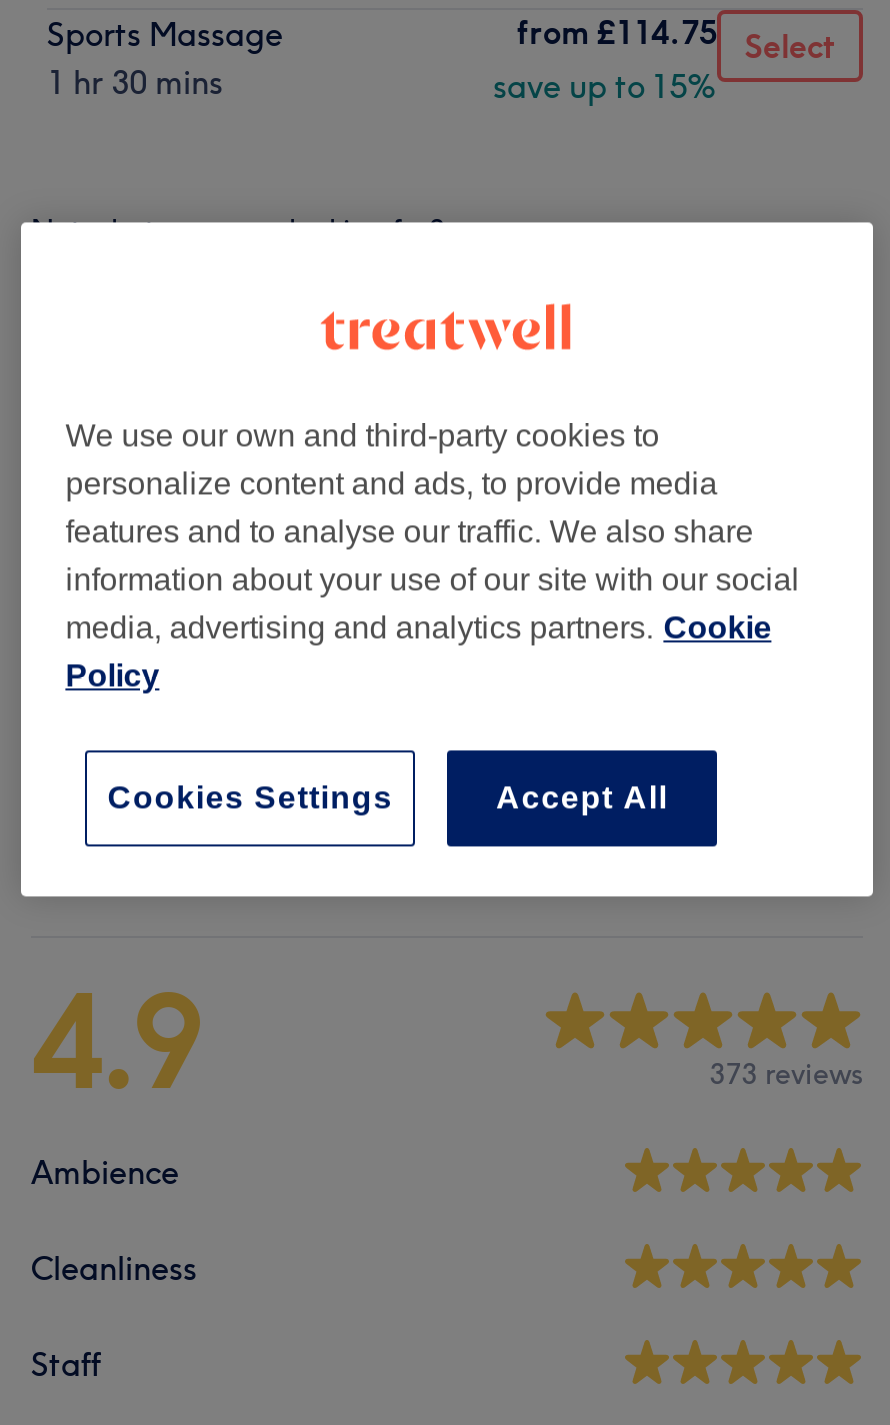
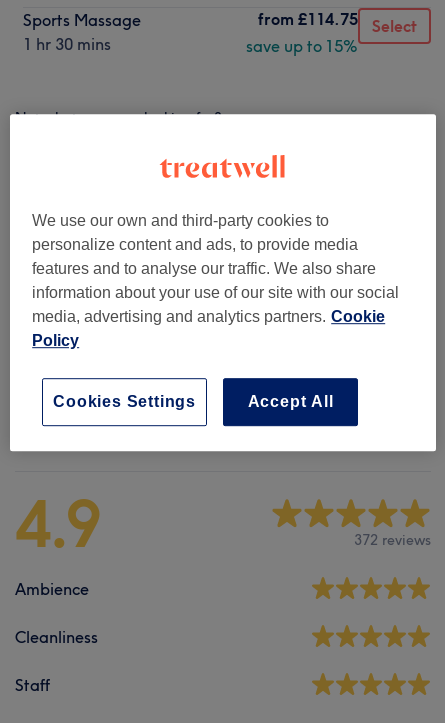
- 373 reviews
+ 372 reviews
